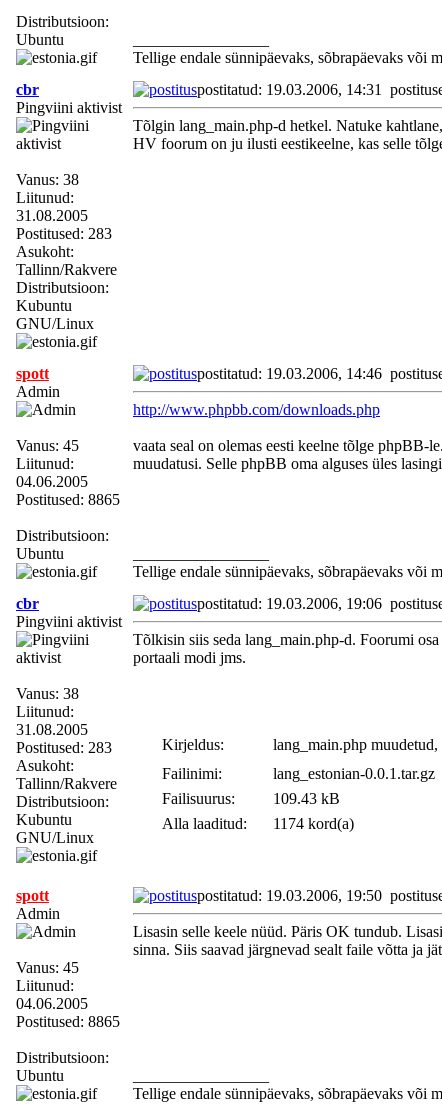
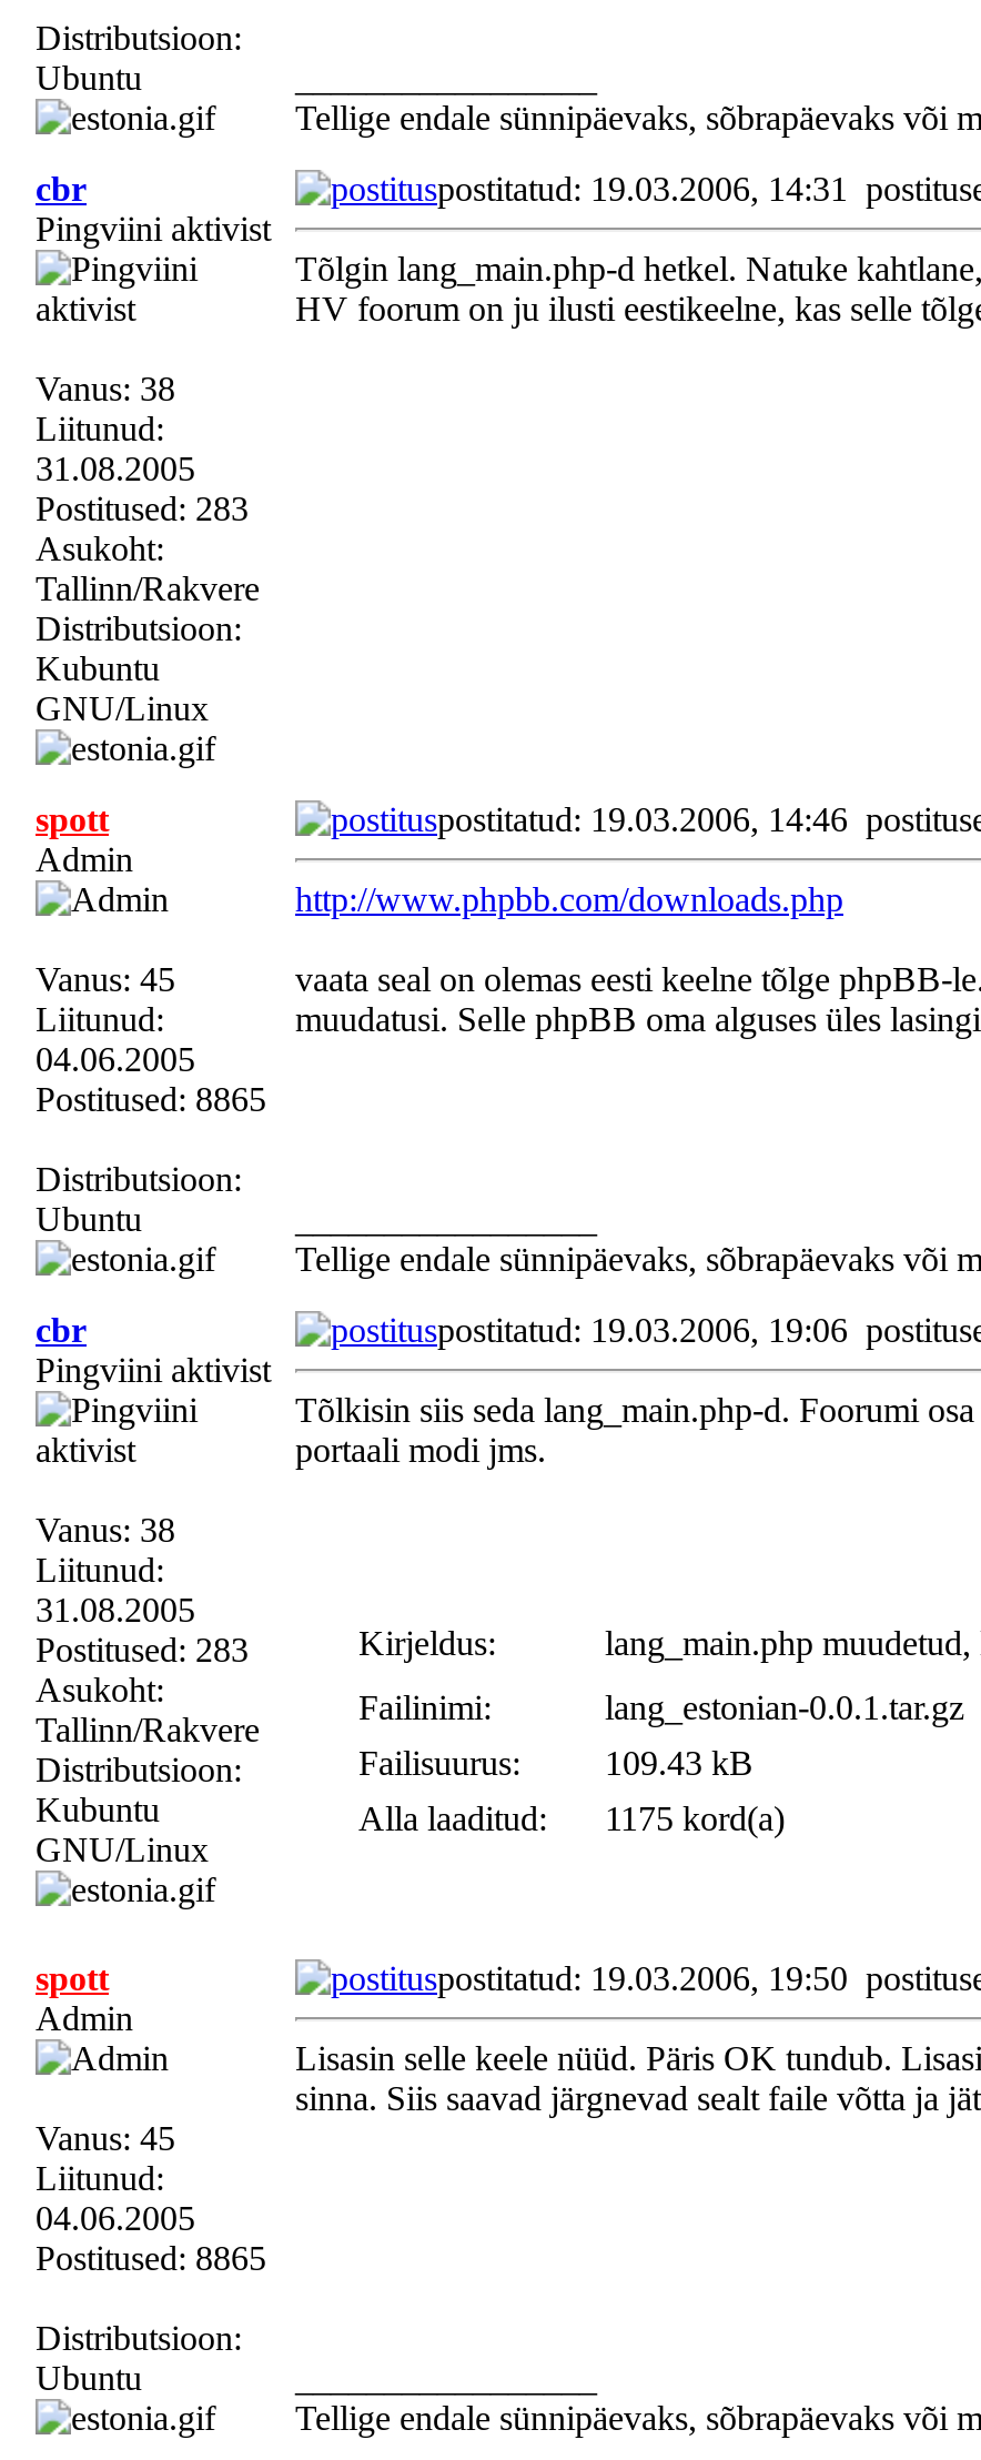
- Alla laaditud: 1174 kord(a)
+ Alla laaditud: 1175 kord(a)
